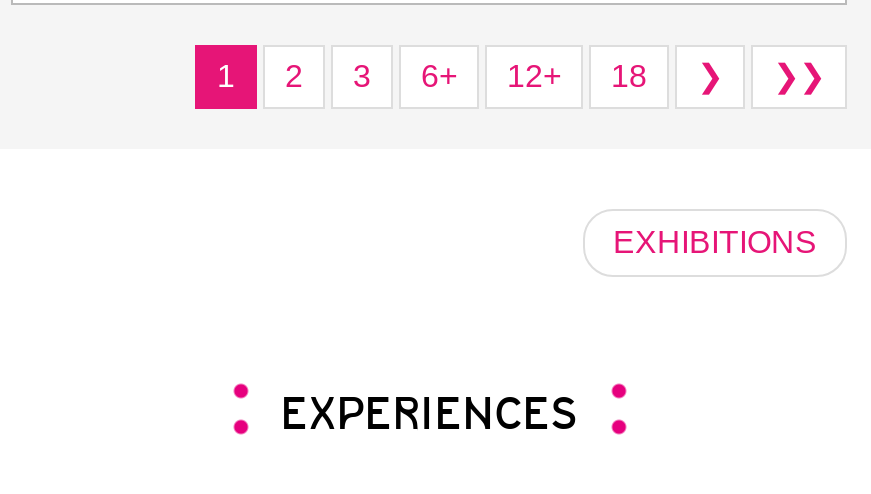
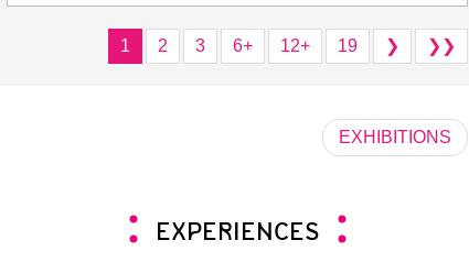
- 18
+ 19
